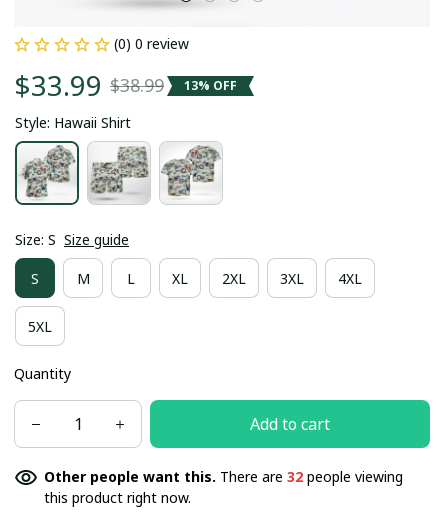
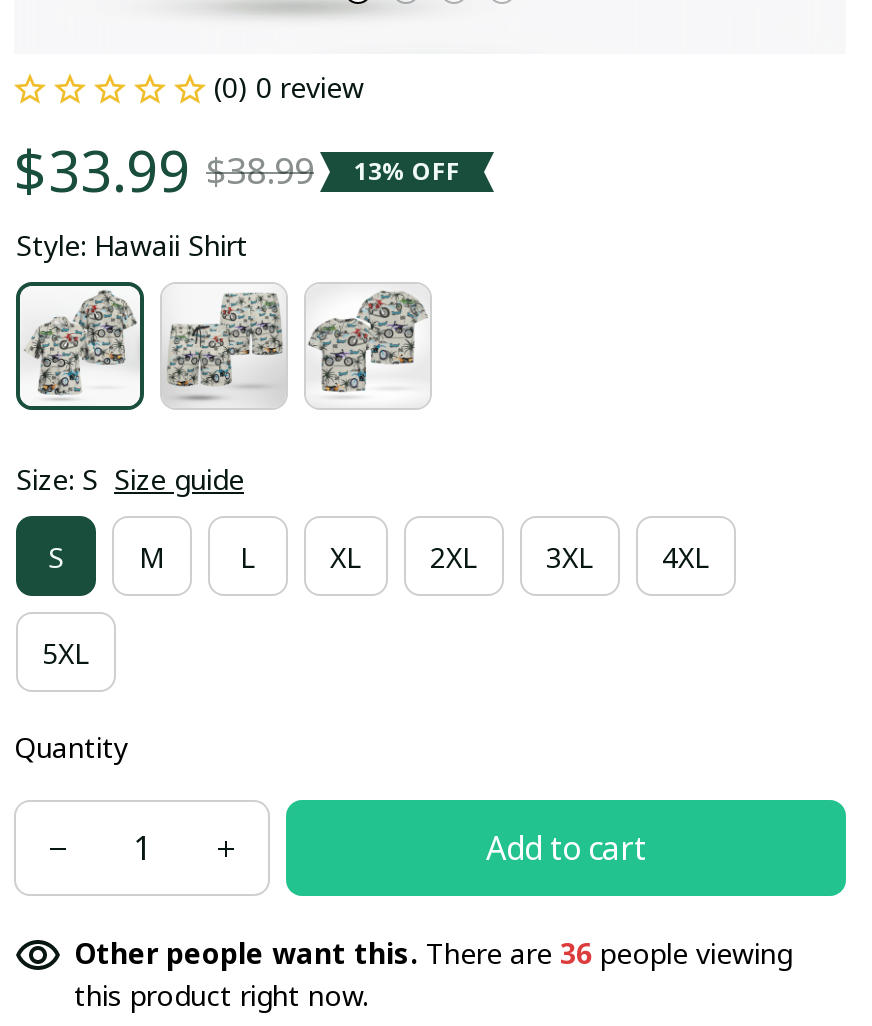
- Other people want this. There are 32 people viewing
+ Other people want this. There are 36 people viewing
